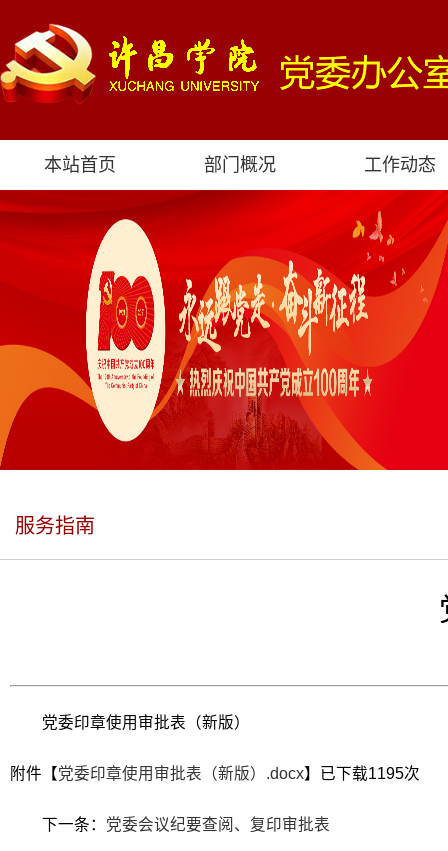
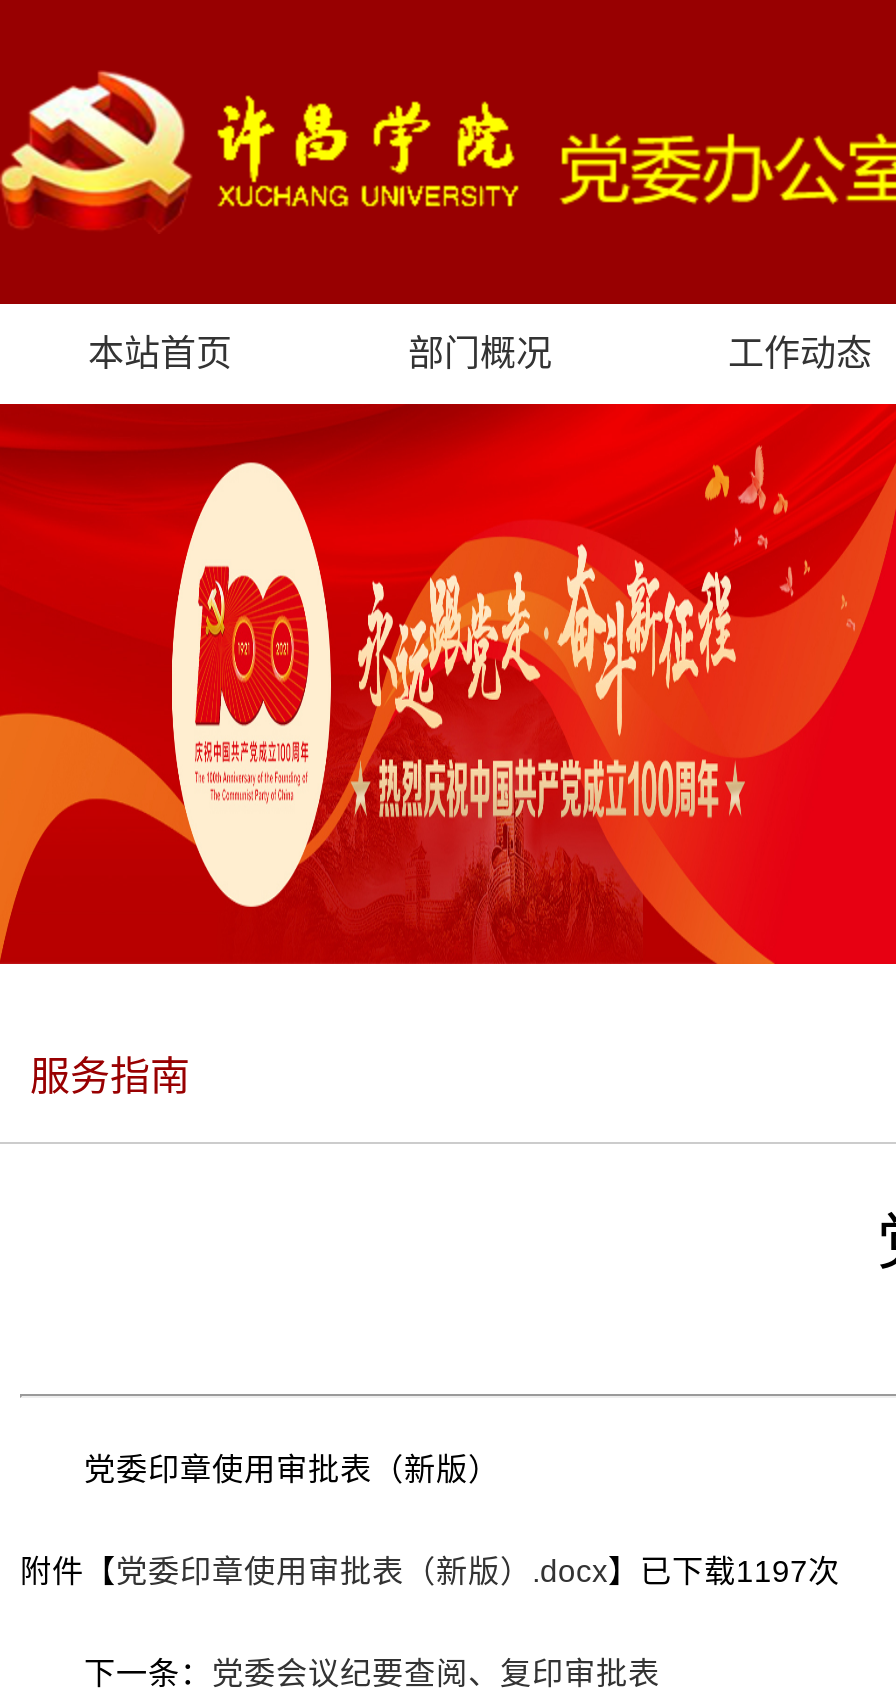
- 附件【党委印章使用审批表（新版）.docx】已下载1195次
+ 附件【党委印章使用审批表（新版）.docx】已下载1197次
